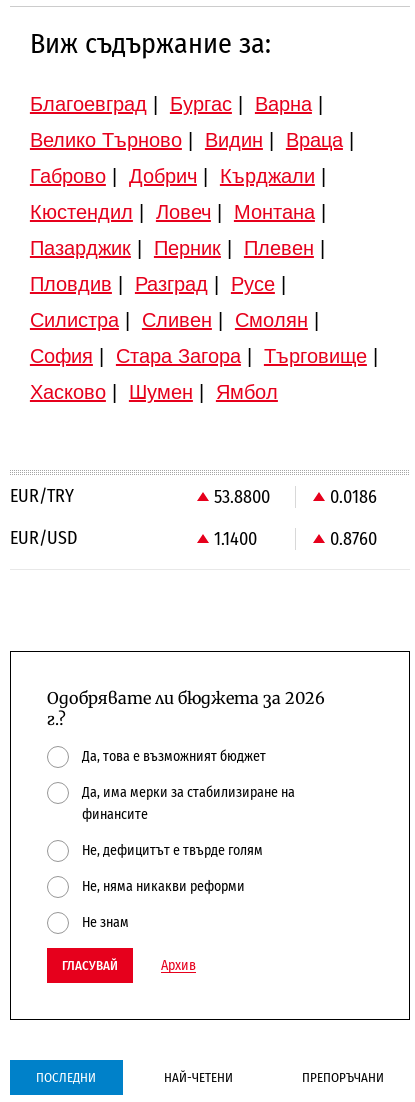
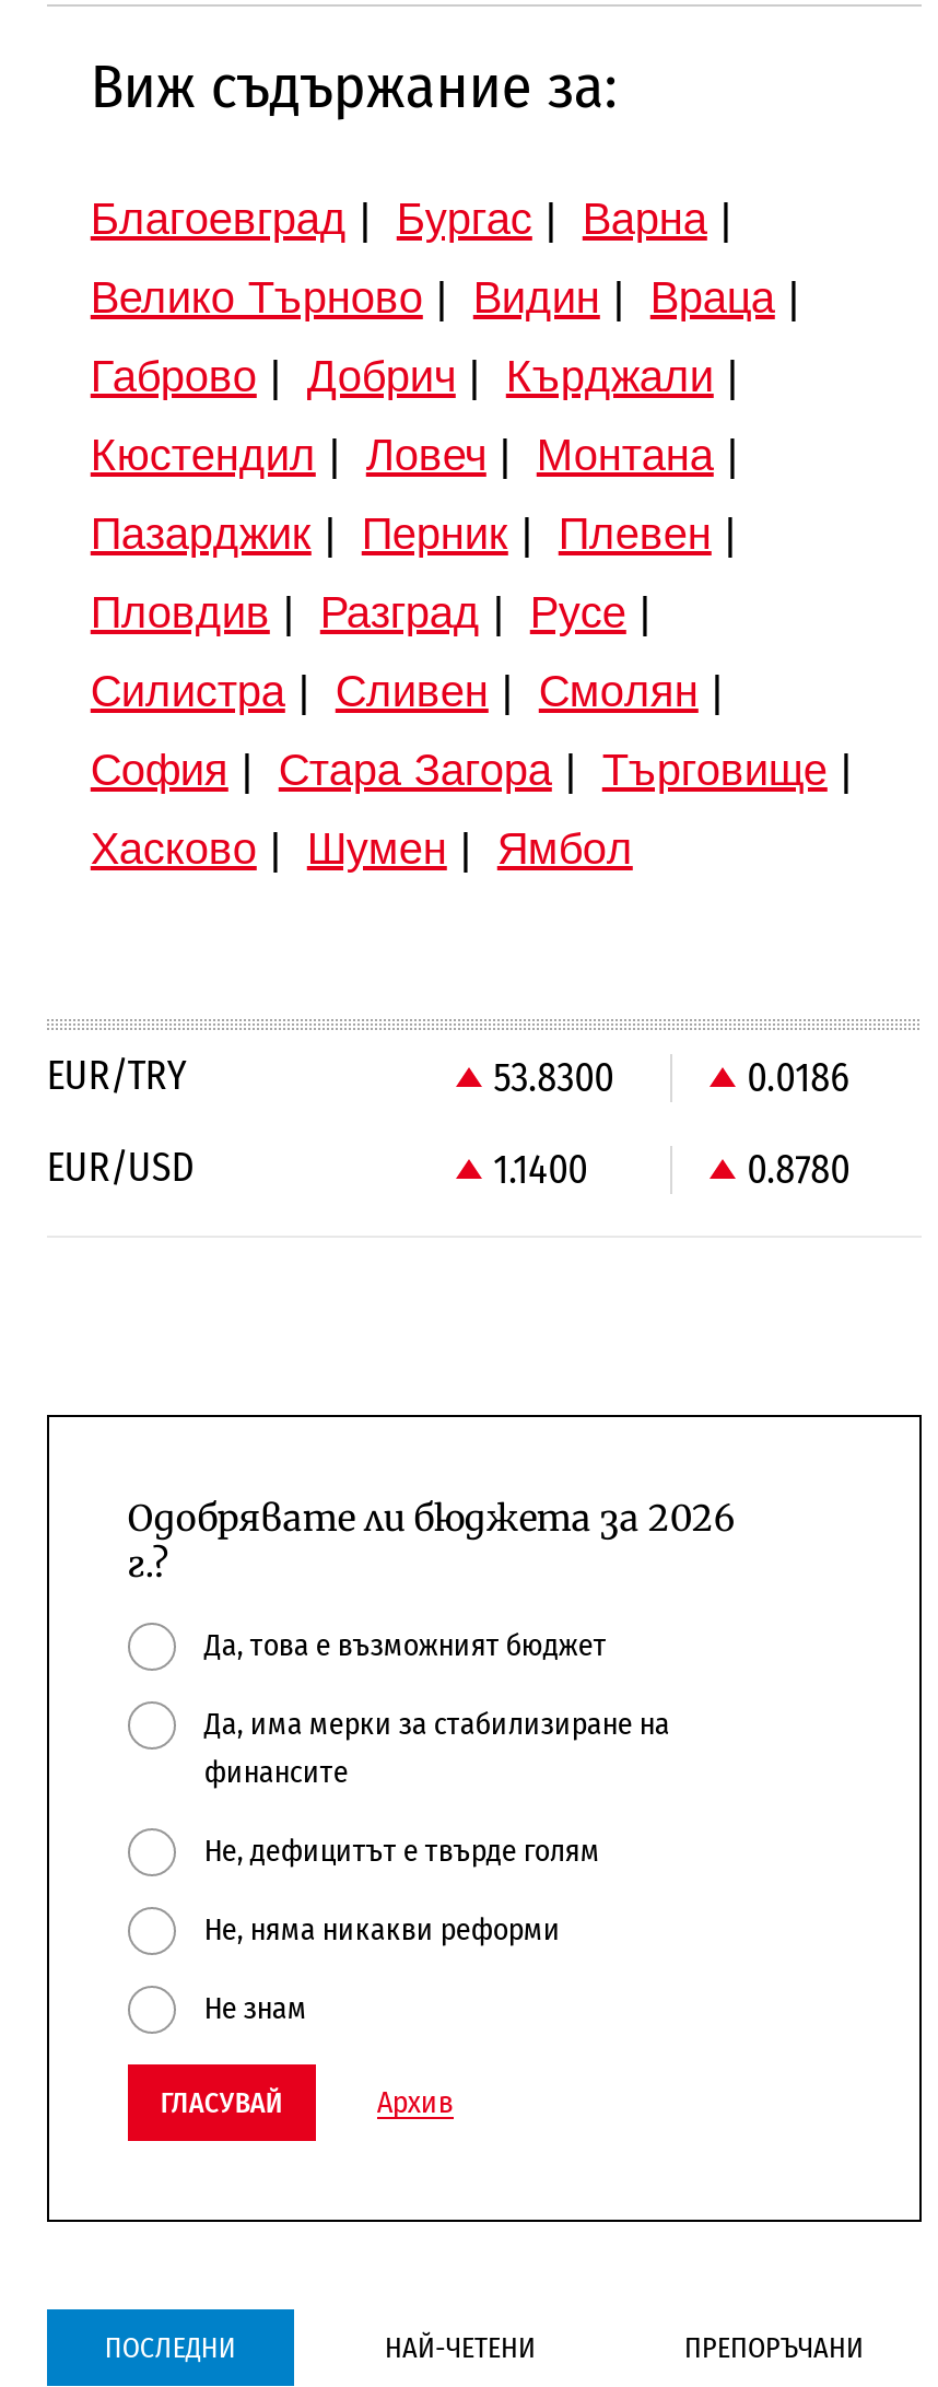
- 53.8800
+ 53.8300

- 0.8760
+ 0.8780
